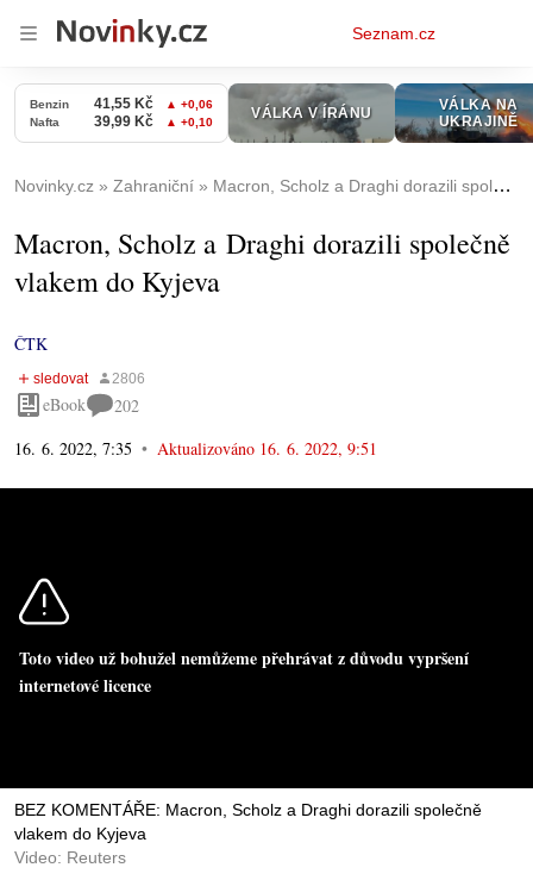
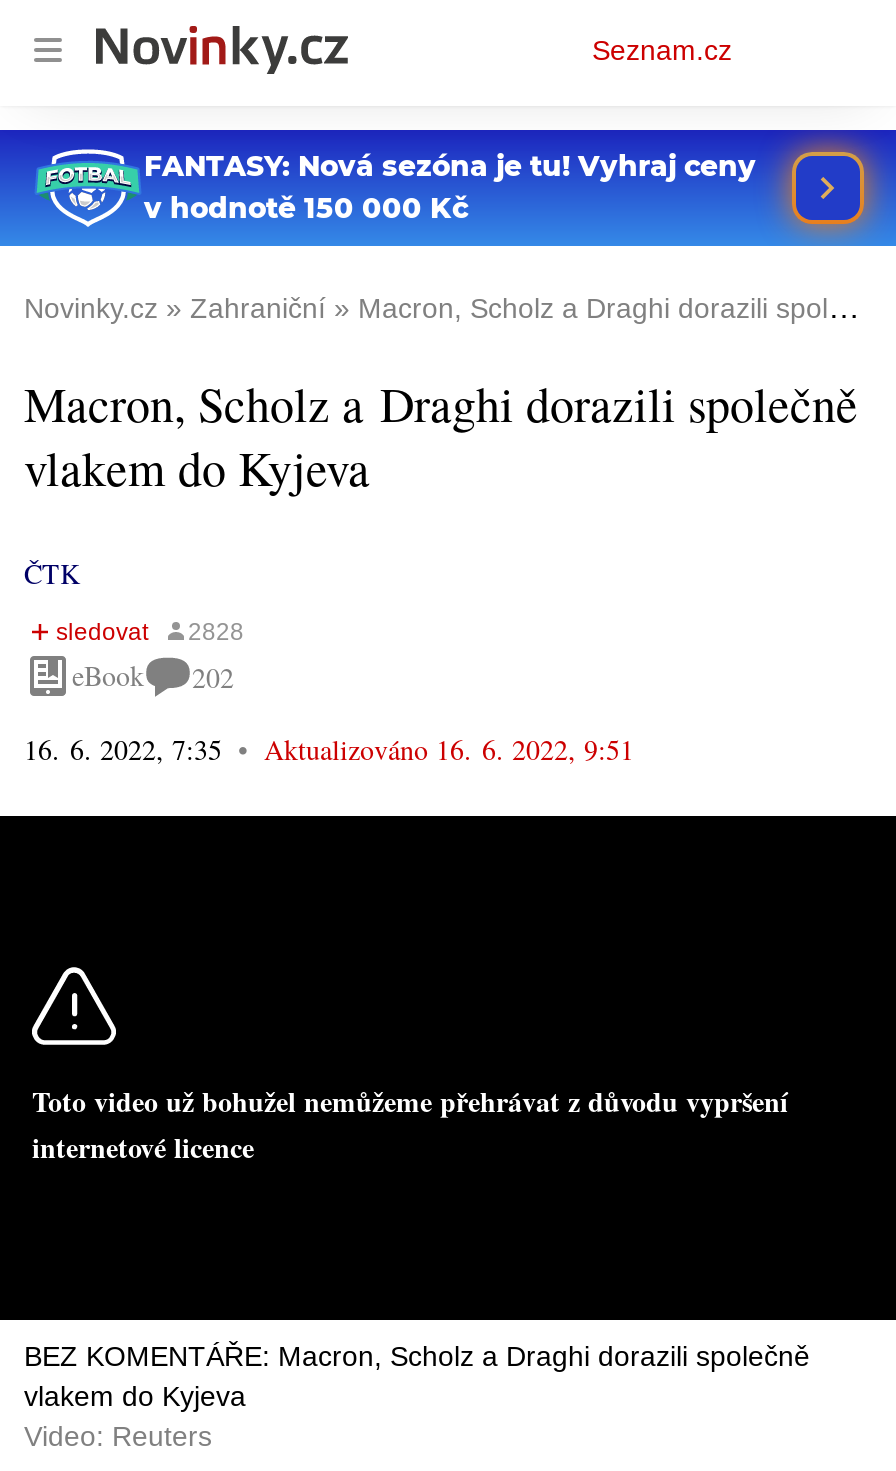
- [image]
+ [image]
